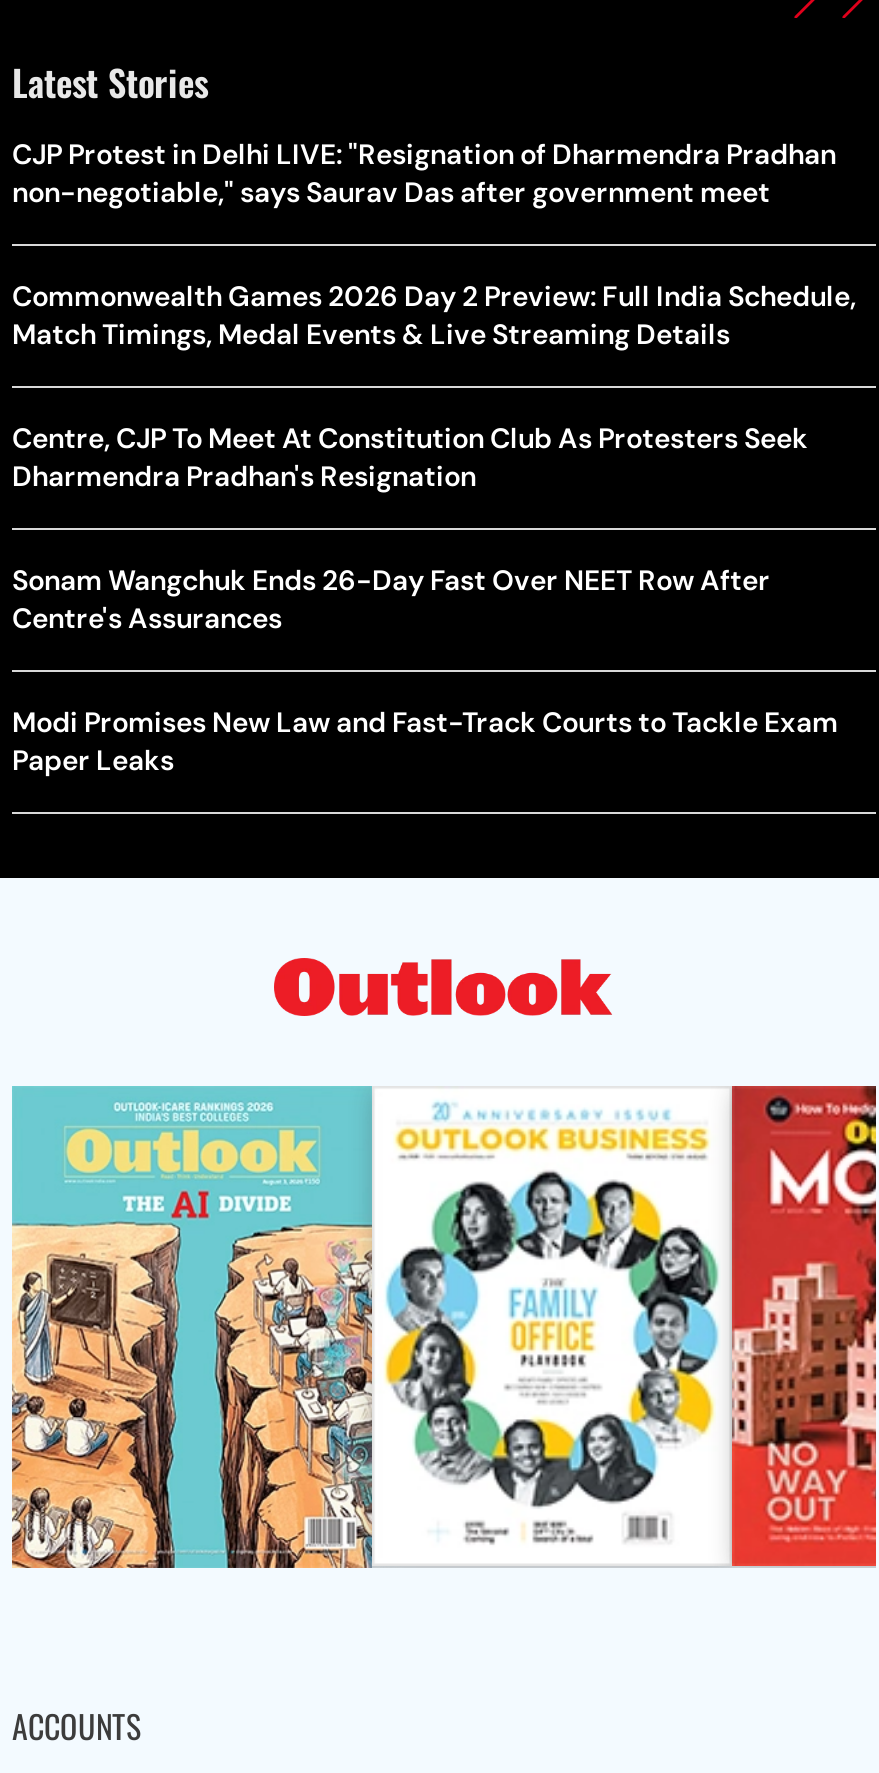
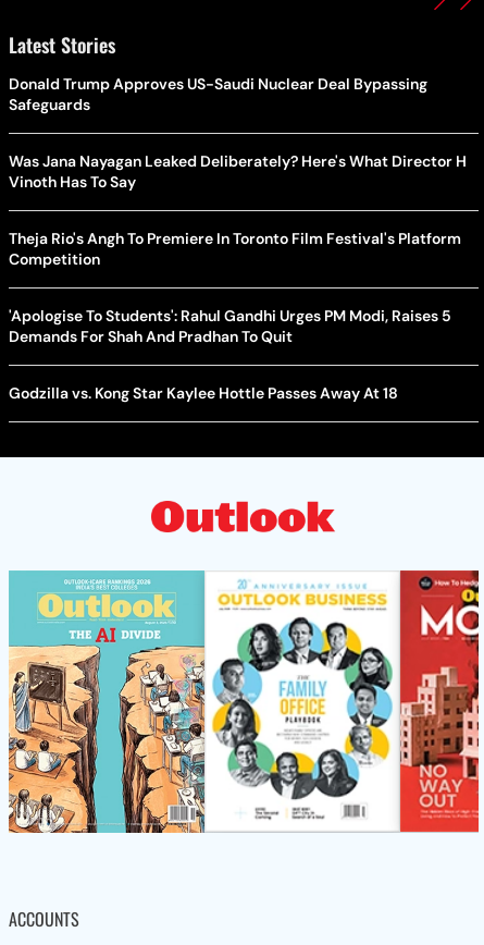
- CJP Protest in Delhi LIVE: "Resignation of Dharmendra Pradhan
- non-negotiable," says Saurav Das after government meet
+ Donald Trump Approves US-Saudi Nuclear Deal Bypassing
+ Safeguards

- Commonwealth Games 2026 Day 2 Preview: Full India Schedule,
- Match Timings, Medal Events & Live Streaming Details
+ Was Jana Nayagan Leaked Deliberately? Here's What Director H
+ Vinoth Has To Say

- Centre, CJP To Meet At Constitution Club As Protesters Seek
- Dharmendra Pradhan's Resignation
+ Theja Rio's Angh To Premiere In Toronto Film Festival's Platform
+ Competition

- Sonam Wangchuk Ends 26-Day Fast Over NEET Row After
- Centre's Assurances
+ 'Apologise To Students': Rahul Gandhi Urges PM Modi, Raises 5
+ Demands For Shah And Pradhan To Quit

- Modi Promises New Law and Fast-Track Courts to Tackle Exam
- Paper Leaks
+ Godzilla vs. Kong Star Kaylee Hottle Passes Away At 18
